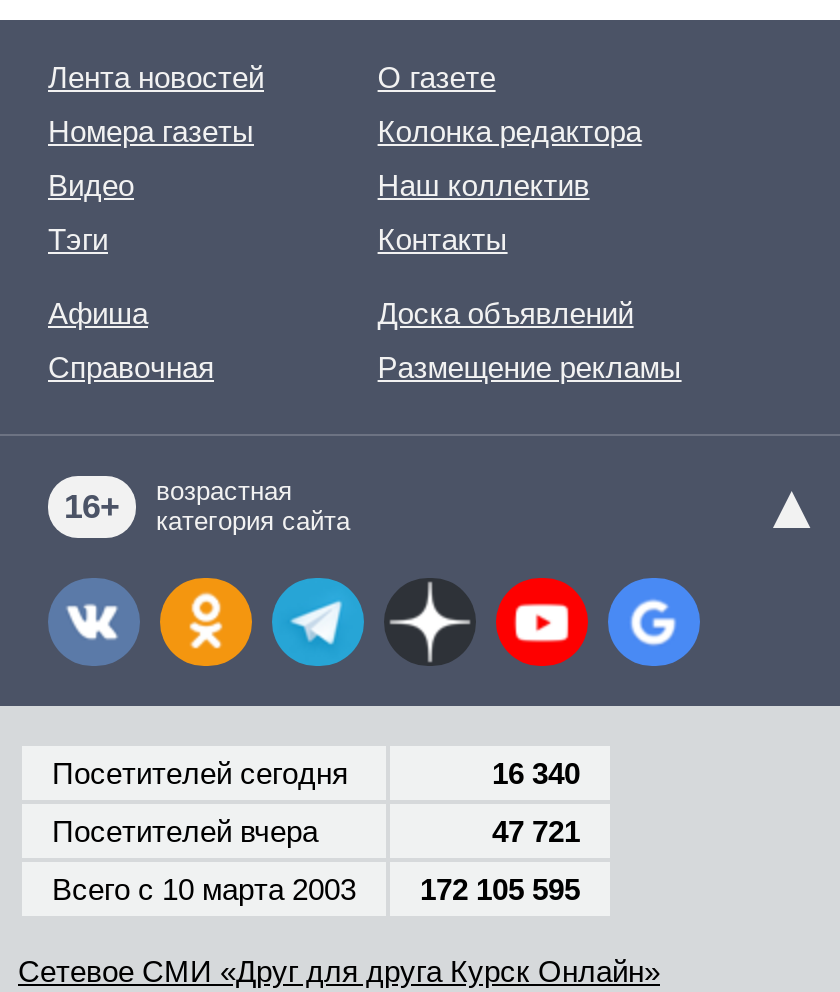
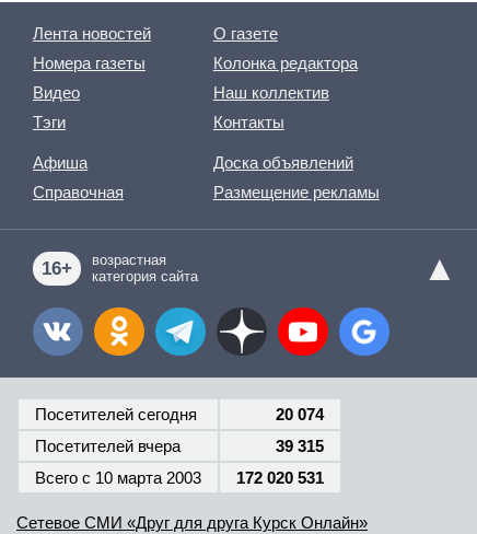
- 16 340
+ 20 074

- 47 721
+ 39 315

- Всего c 10 марта 2003 172 105 595
+ Всего c 10 марта 2003 172 020 531
